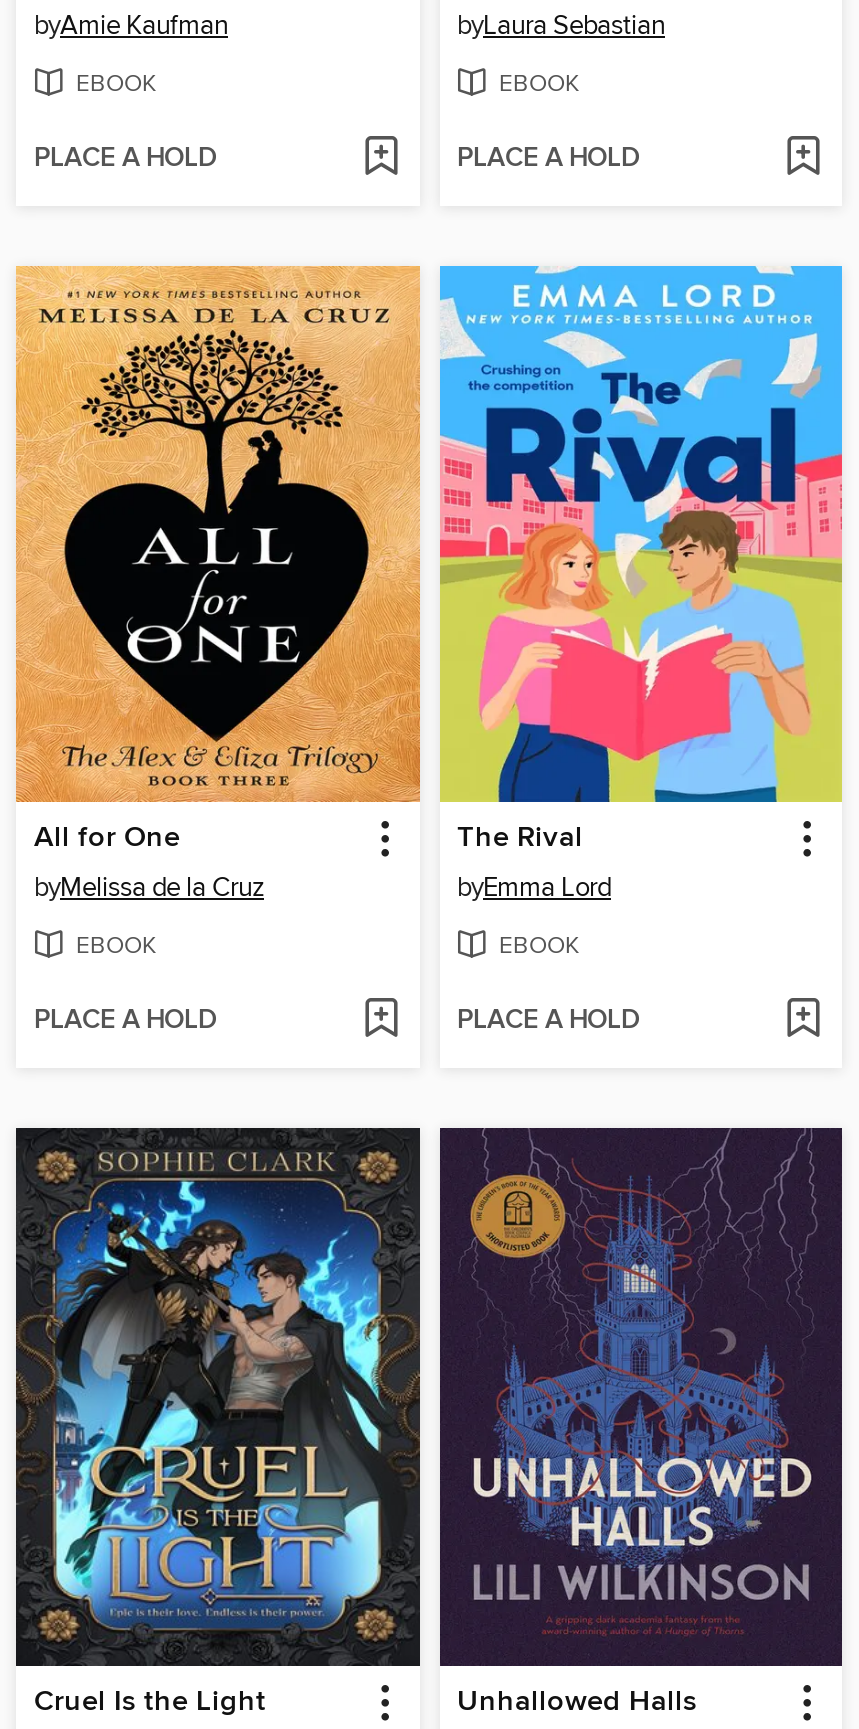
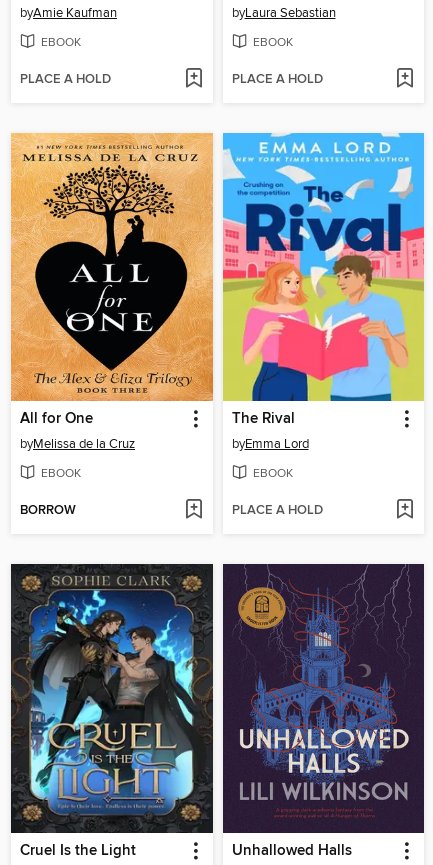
- PLACE A HOLD
+ BORROW
